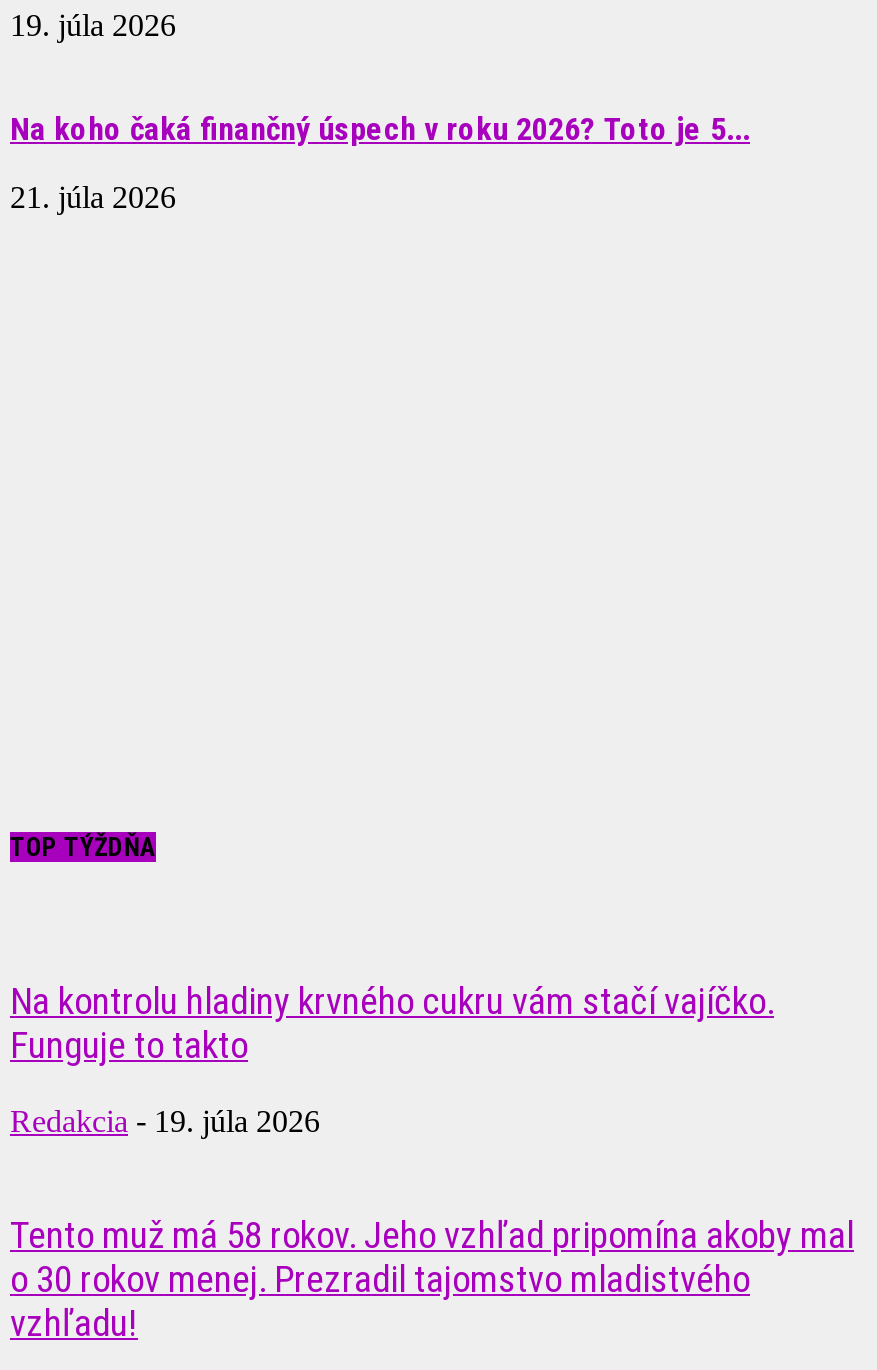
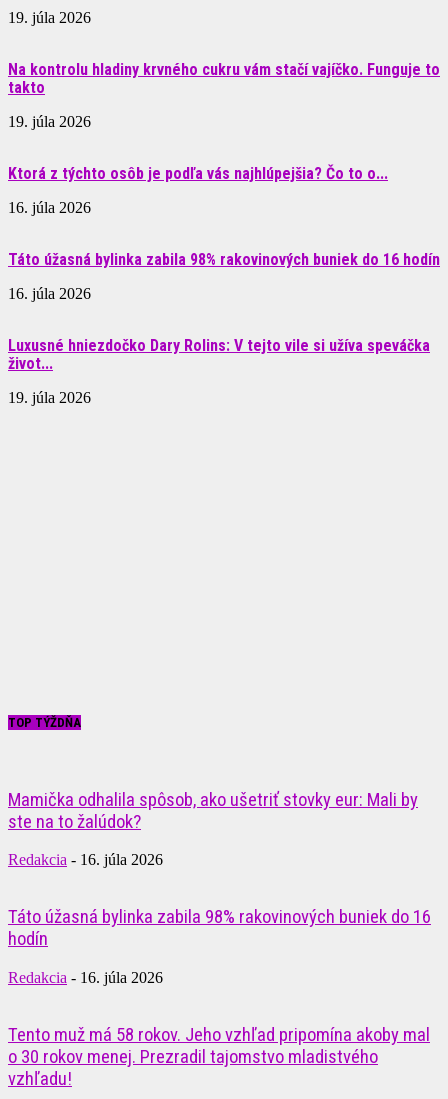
- Na koho čaká finančný úspech v roku 2026? Toto je 5...
- 21. júla 2026
+ Na kontrolu hladiny krvného cukru vám stačí vajíčko. Funguje to
+ takto
+ 19. júla 2026
+ Ktorá z týchto osôb je podľa vás najhlúpejšia? Čo to o...
+ 16. júla 2026
+ Táto úžasná bylinka zabila 98% rakovinových buniek do 16 hodín
+ 16. júla 2026
+ Luxusné hniezdočko Dary Rolins: V tejto vile si užíva speváčka
+ život...
+ 19. júla 2026

- Na kontrolu hladiny krvného cukru vám stačí vajíčko.
- Funguje to takto
- Redakcia - 19. júla 2026
+ Mamička odhalila spôsob, ako ušetriť stovky eur: Mali by
+ ste na to žalúdok?
+ Redakcia - 16. júla 2026
+ Táto úžasná bylinka zabila 98% rakovinových buniek do 16
+ hodín
+ Redakcia - 16. júla 2026
